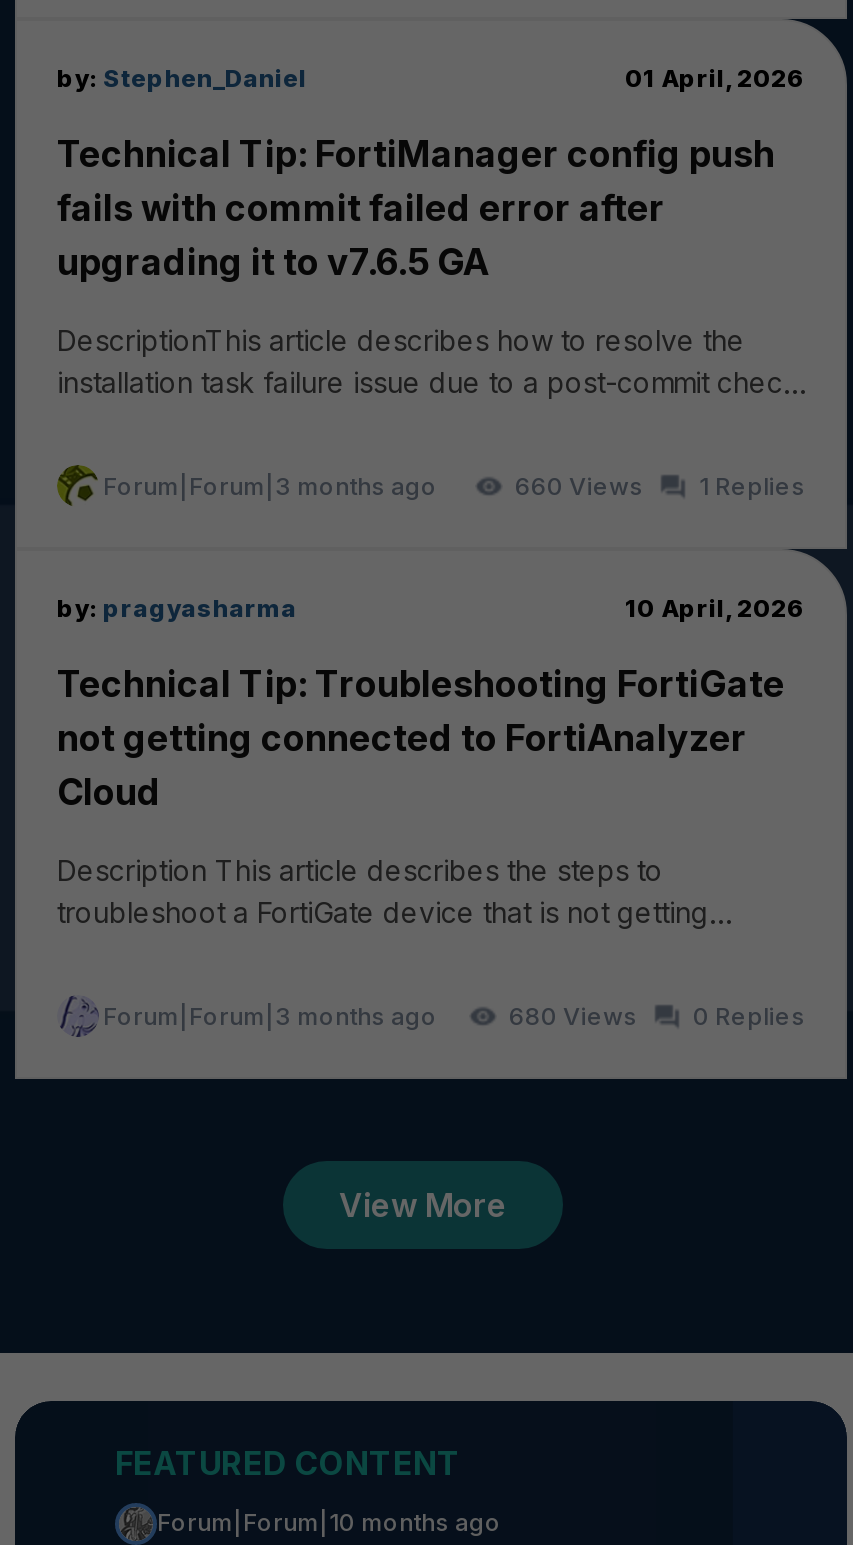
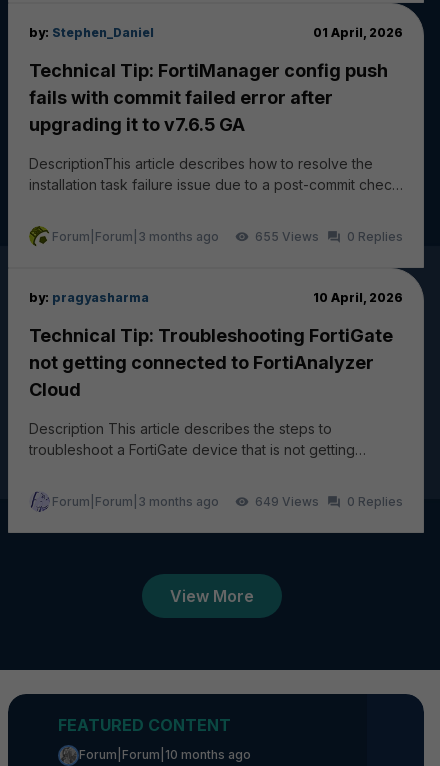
- 660
+ 655

- 1
+ 0

- 680
+ 649
